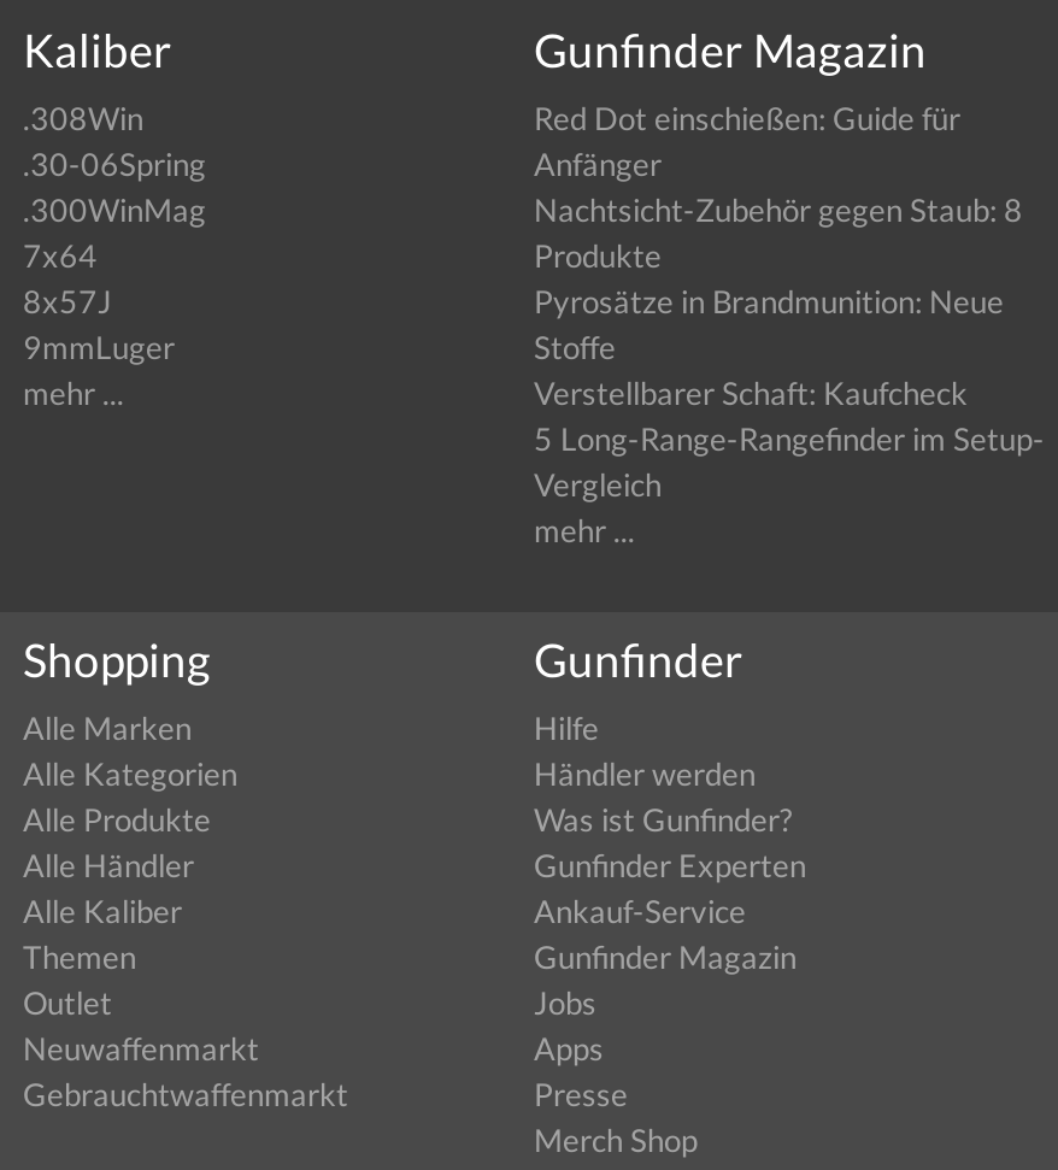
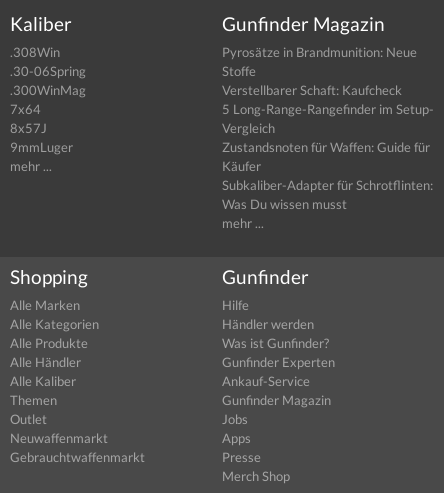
- Red Dot einschießen: Guide für
- Anfänger
- Nachtsicht-Zubehör gegen Staub: 8
- Produkte

moved up: Pyrosätze in Brandmunition: Neue | Stoffe | Verstellbarer Schaft: Kaufcheck | 5 Long-Range-Rangefinder im Setup- | Vergleich

+ Zustandsnoten für Waffen: Guide für
+ Käufer
+ Subkaliber-Adapter für Schrotflinten:
+ Was Du wissen musst
